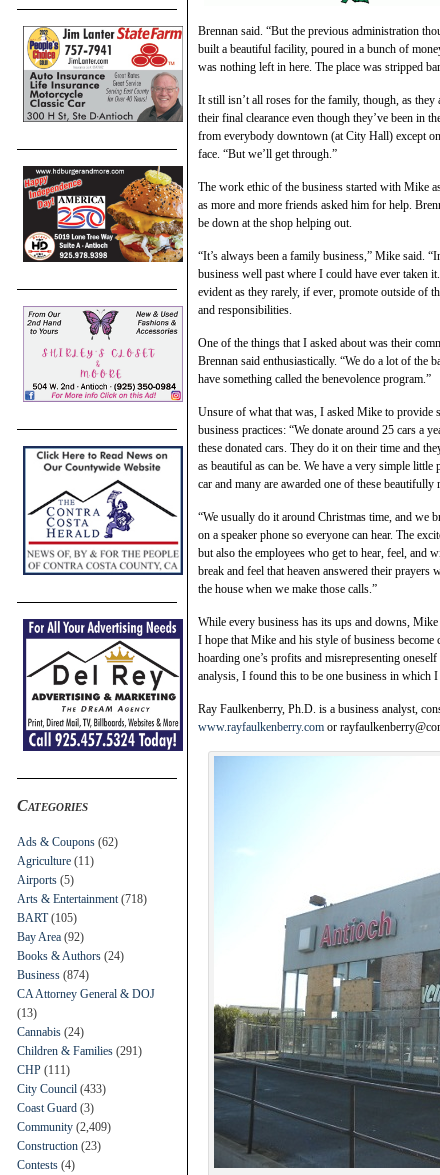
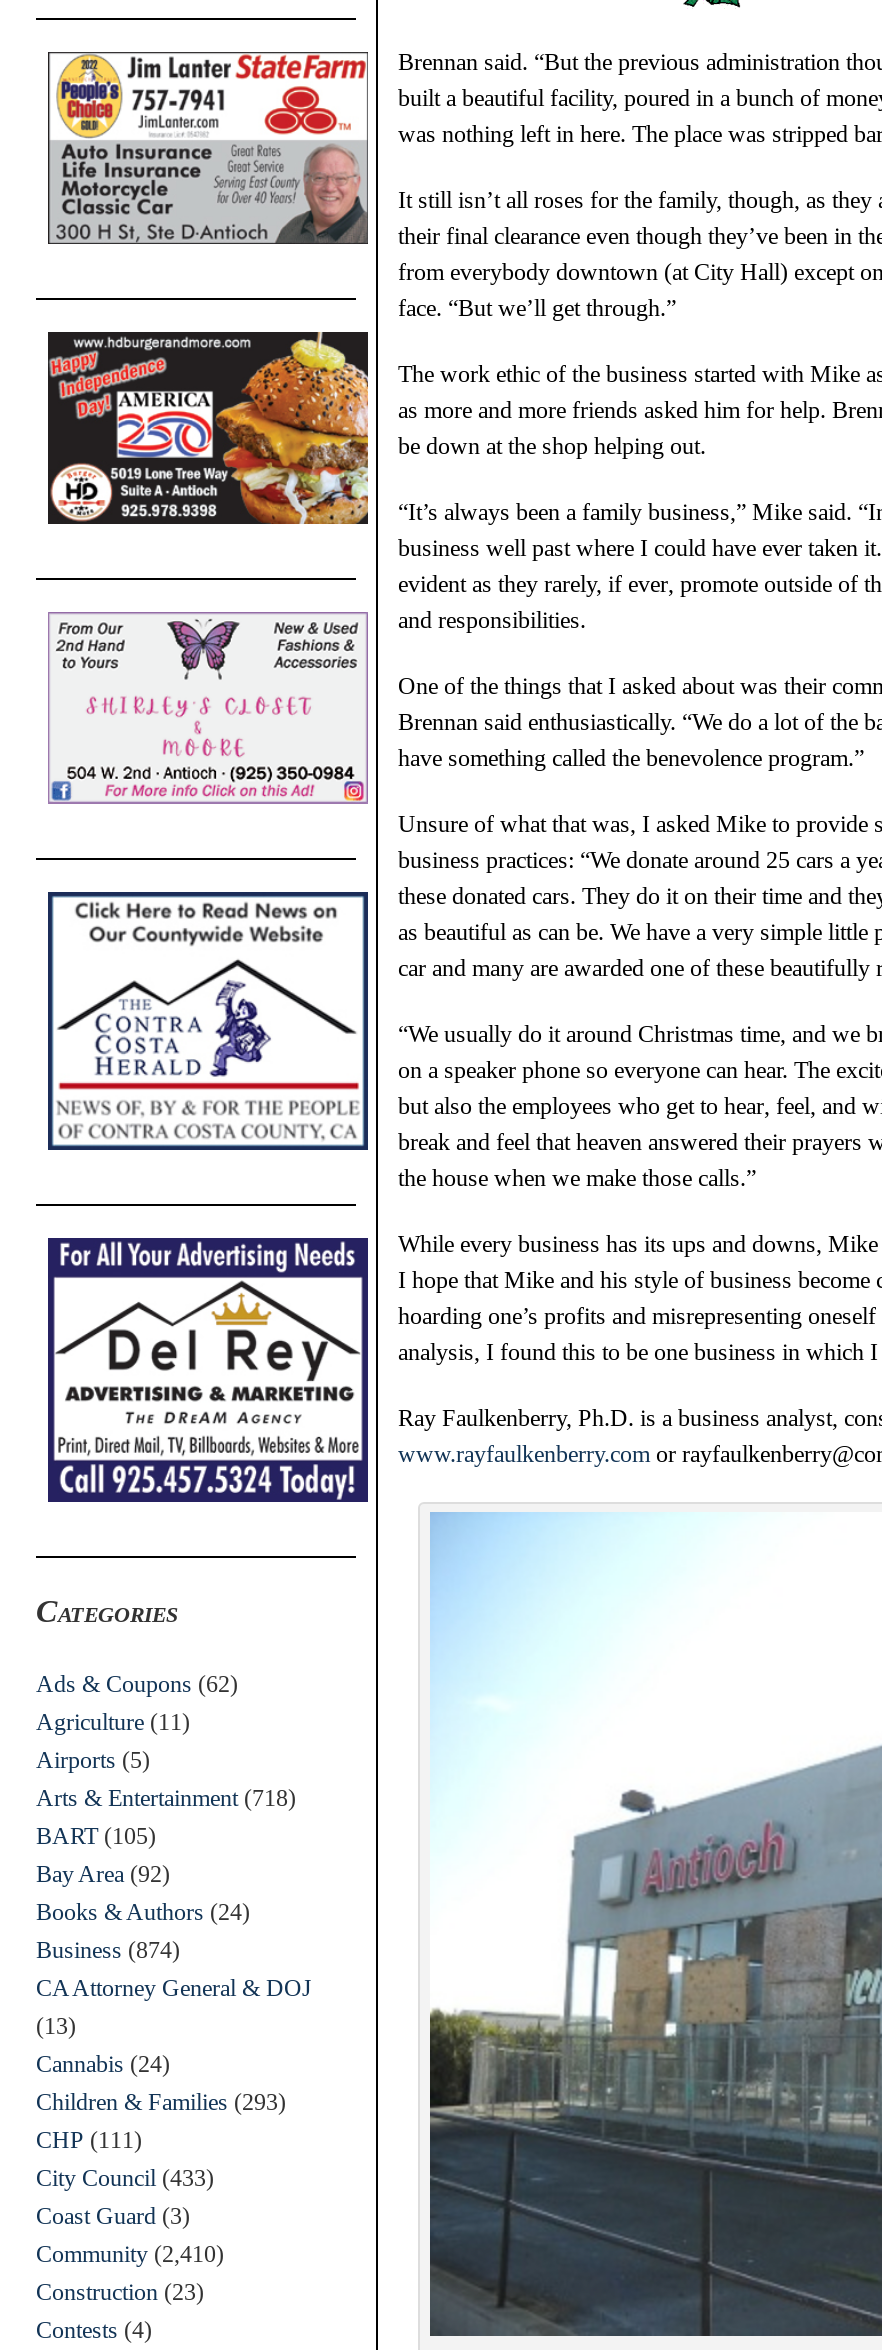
- Children & Families (291)
+ Children & Families (293)

- Community (2,409)
+ Community (2,410)
